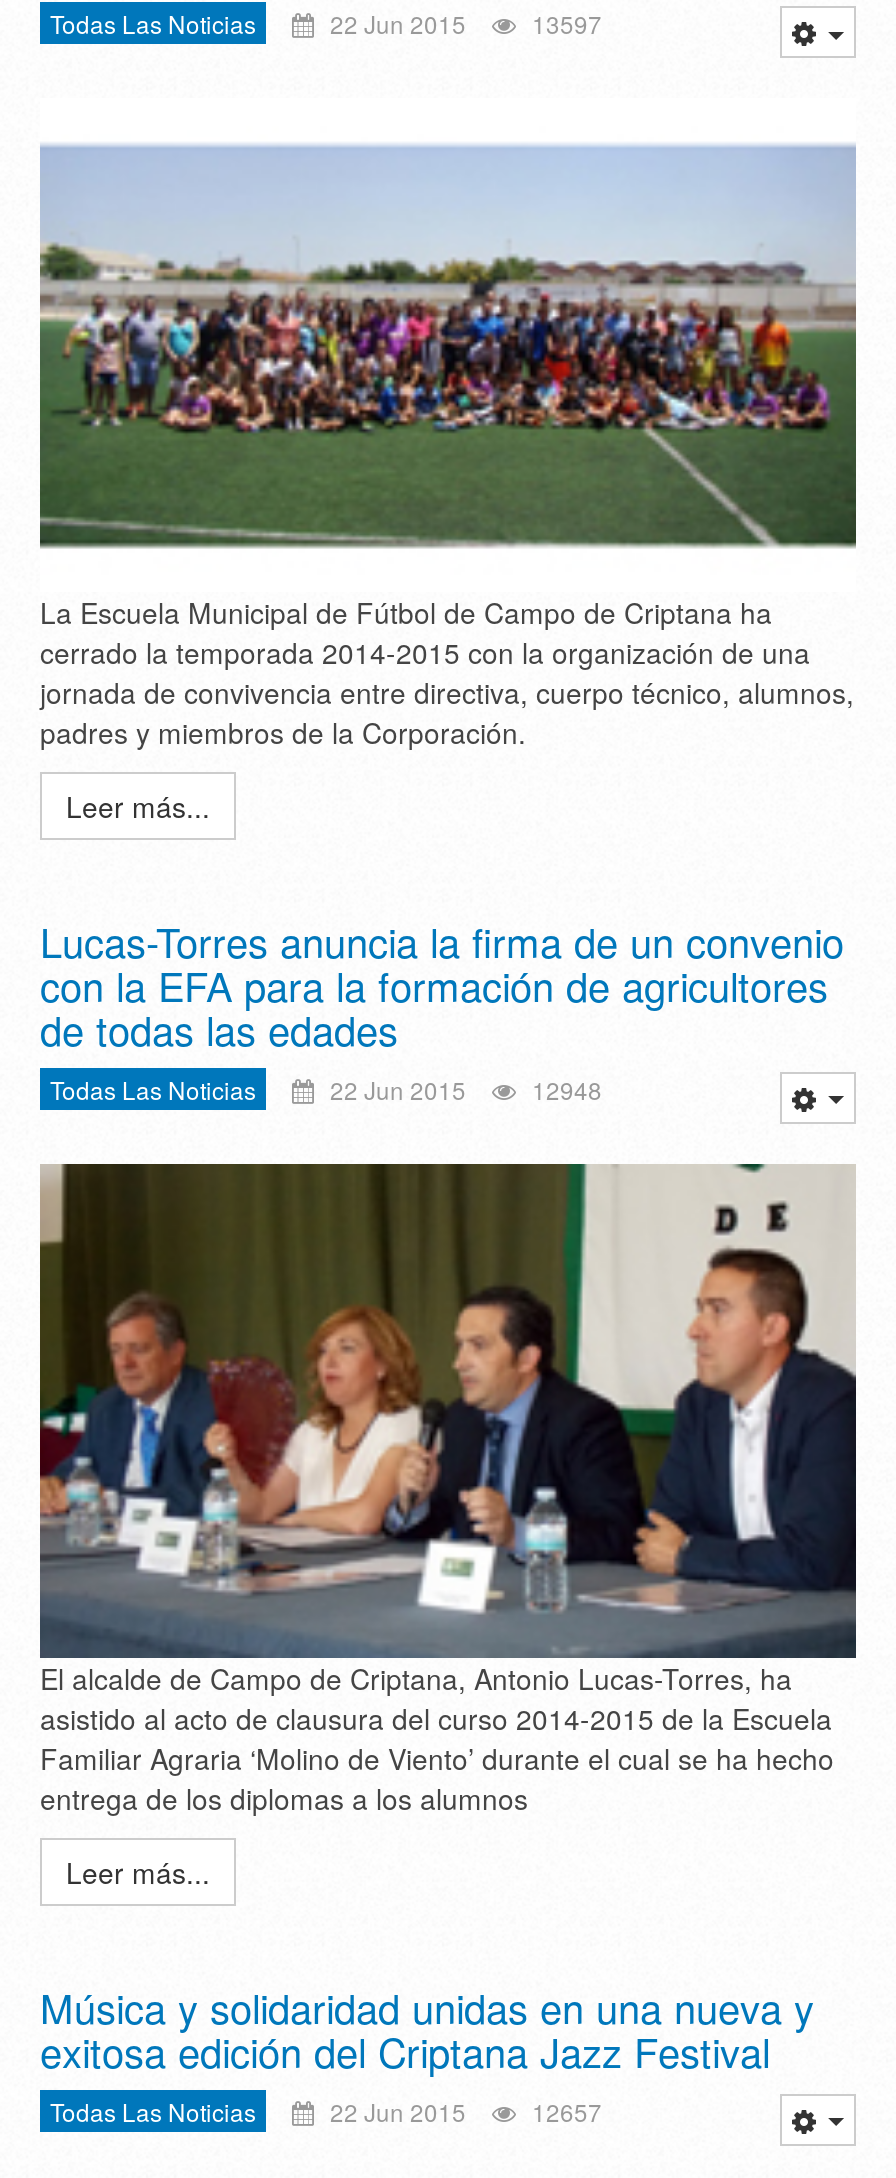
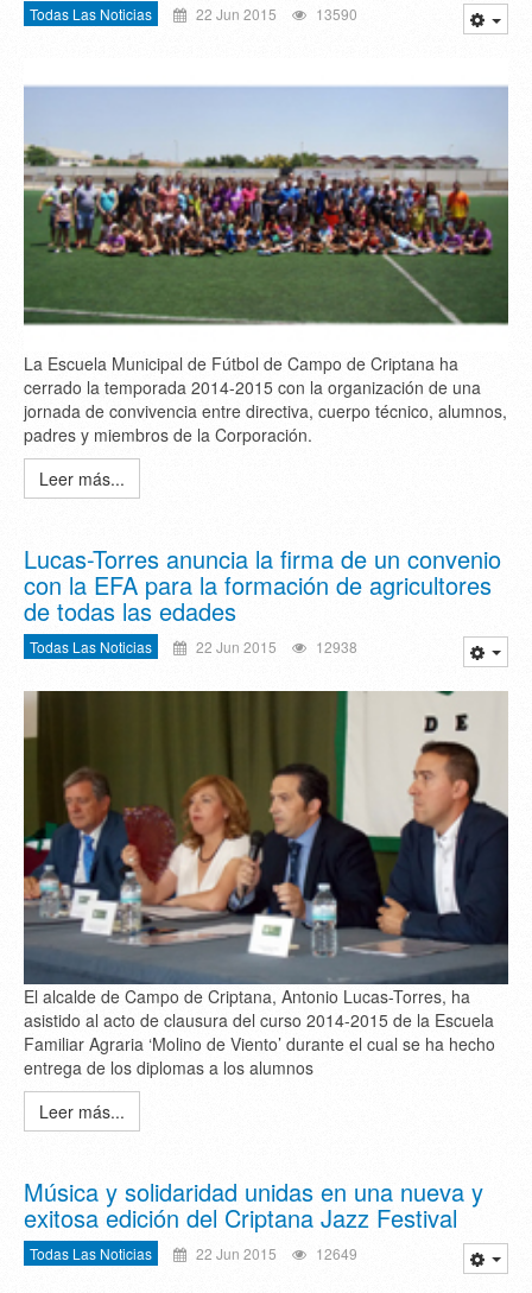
- Todas Las Noticias 22 Jun 2015 13597
+ Todas Las Noticias 22 Jun 2015 13590

- Todas Las Noticias 22 Jun 2015 12948
+ Todas Las Noticias 22 Jun 2015 12938

- Todas Las Noticias 22 Jun 2015 12657
+ Todas Las Noticias 22 Jun 2015 12649
